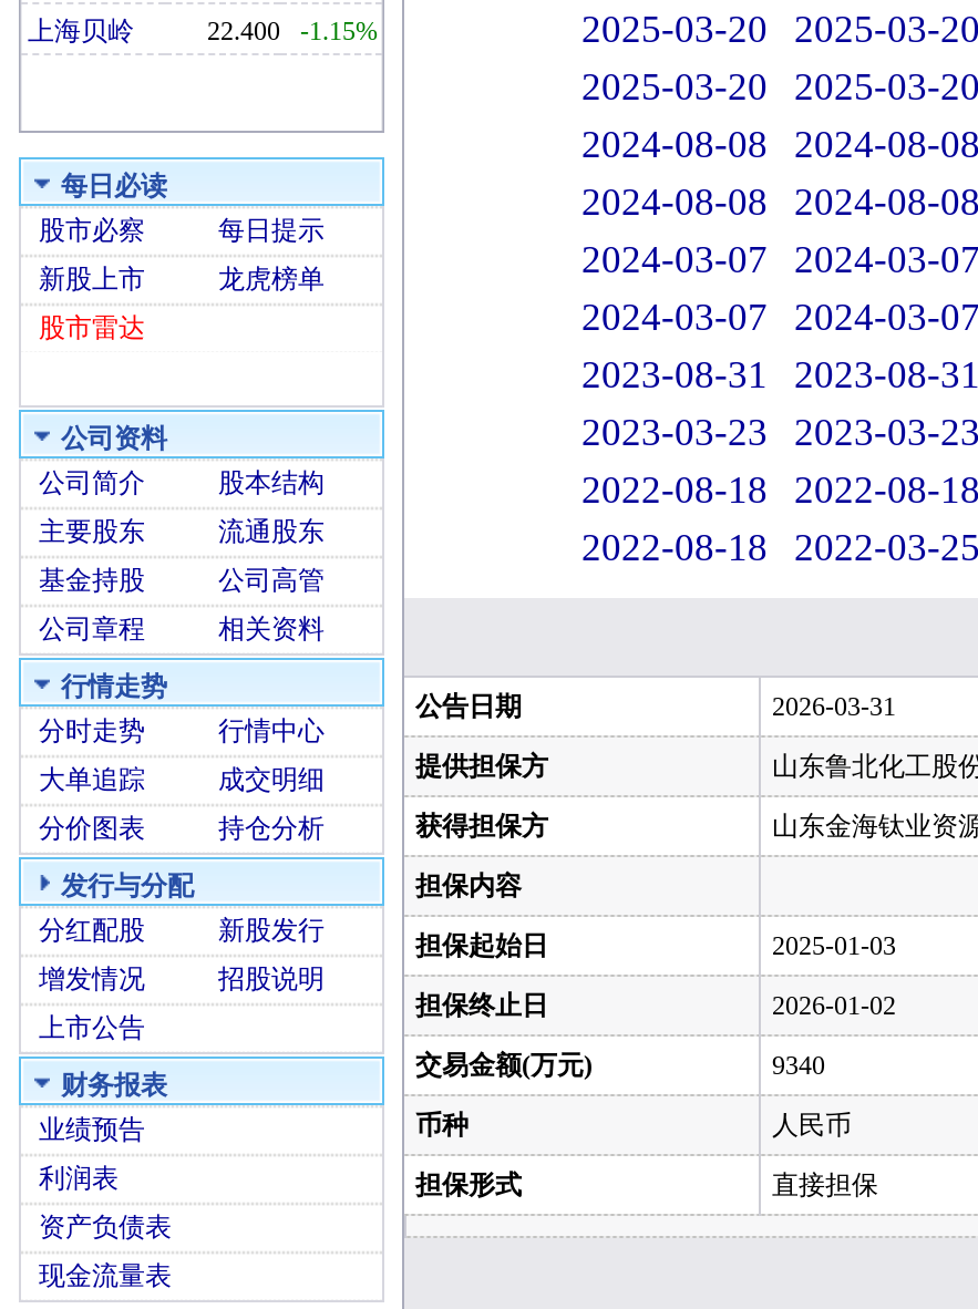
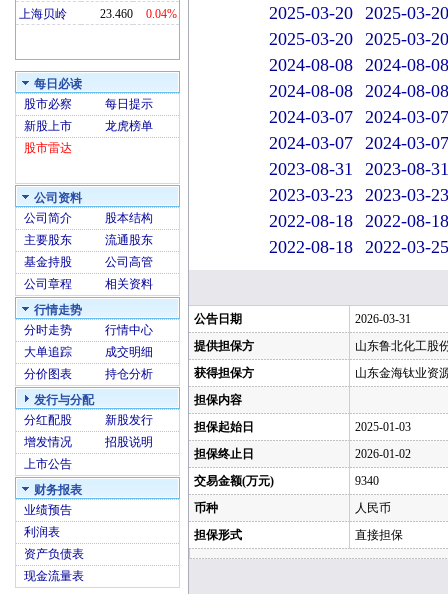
- 22.400
+ 23.460

- -1.15%
+ 0.04%
